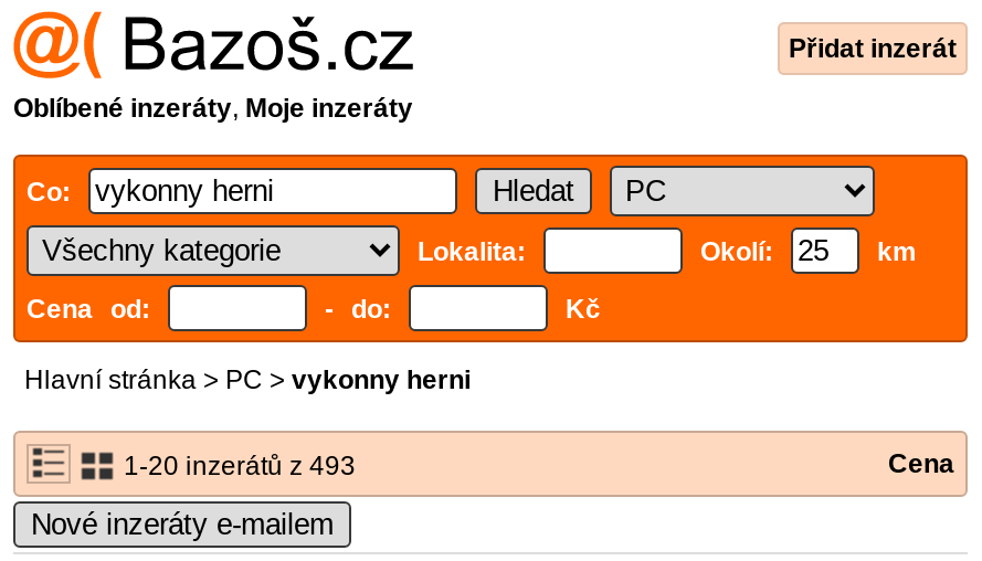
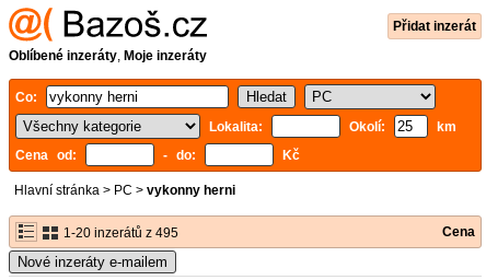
- 1-20 inzerátů z 493
+ 1-20 inzerátů z 495
